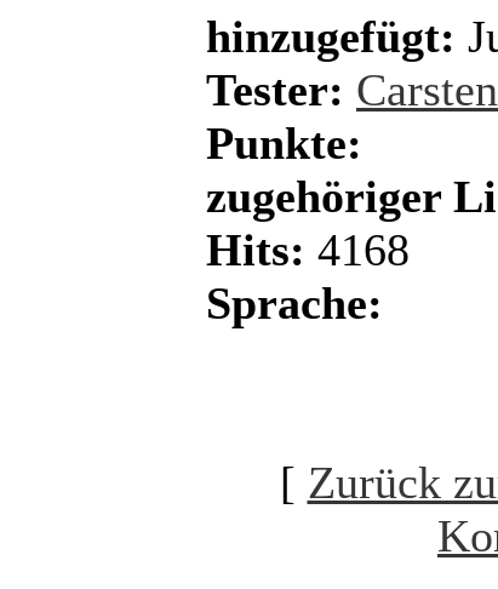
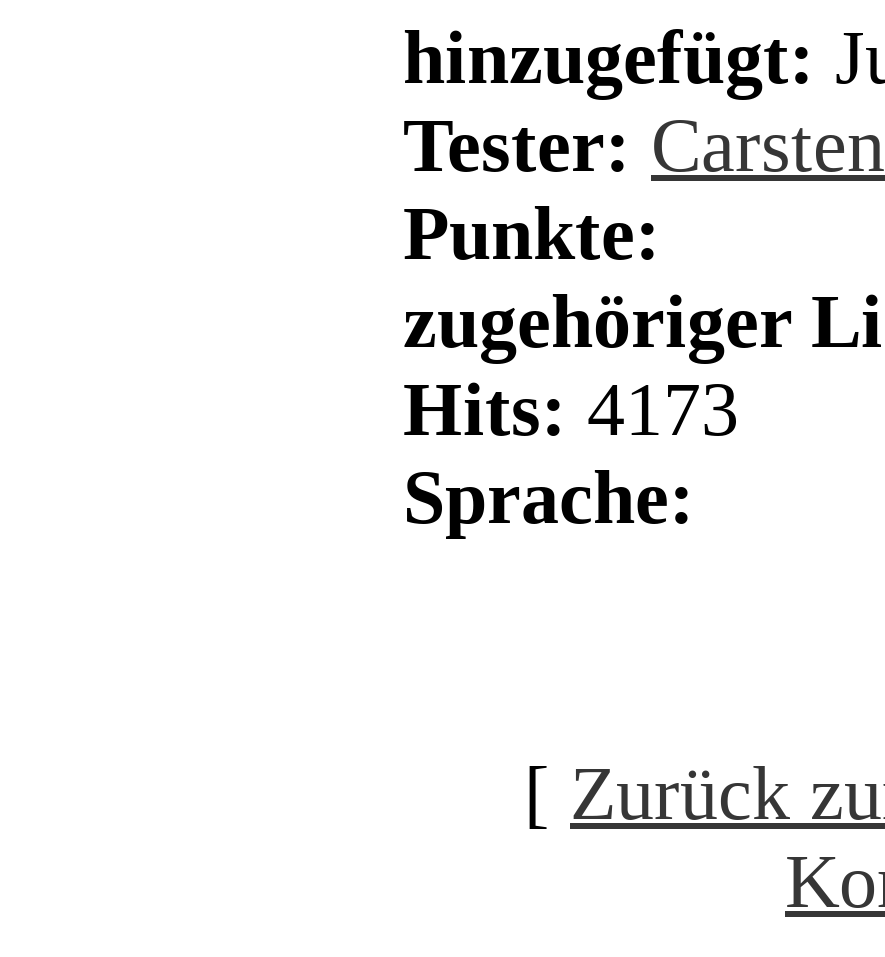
- Hits: 4168
+ Hits: 4173
